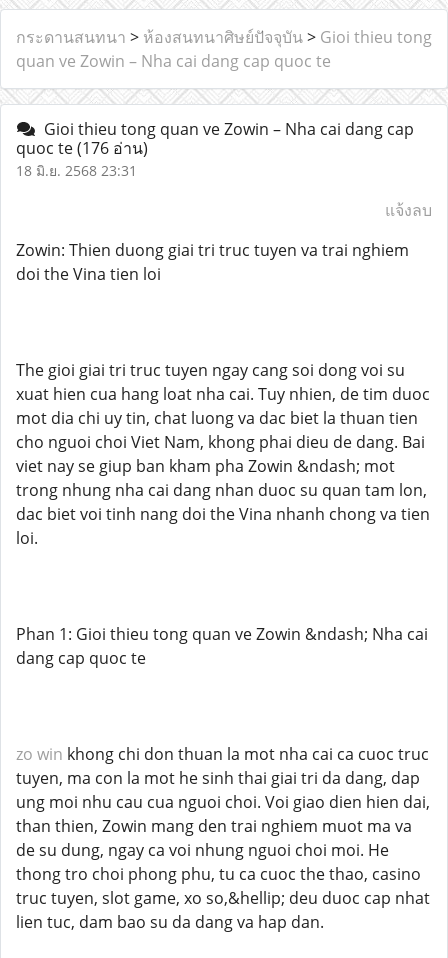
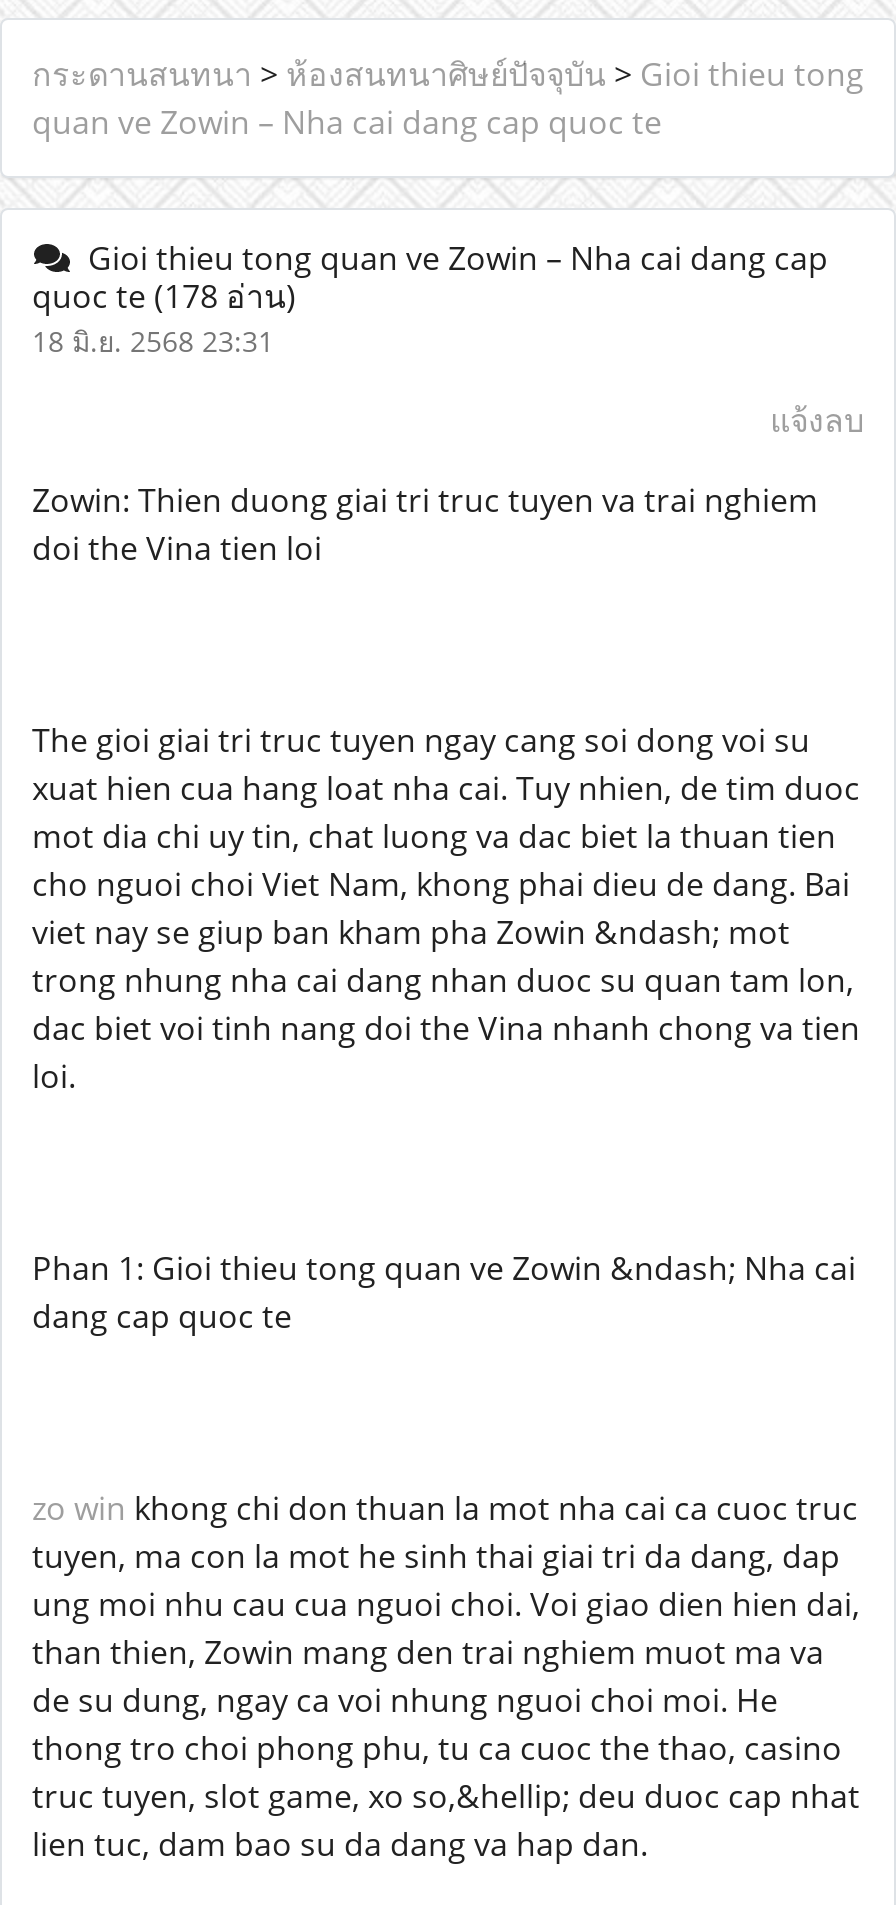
- quoc te (176 อ่าน)
+ quoc te (178 อ่าน)
